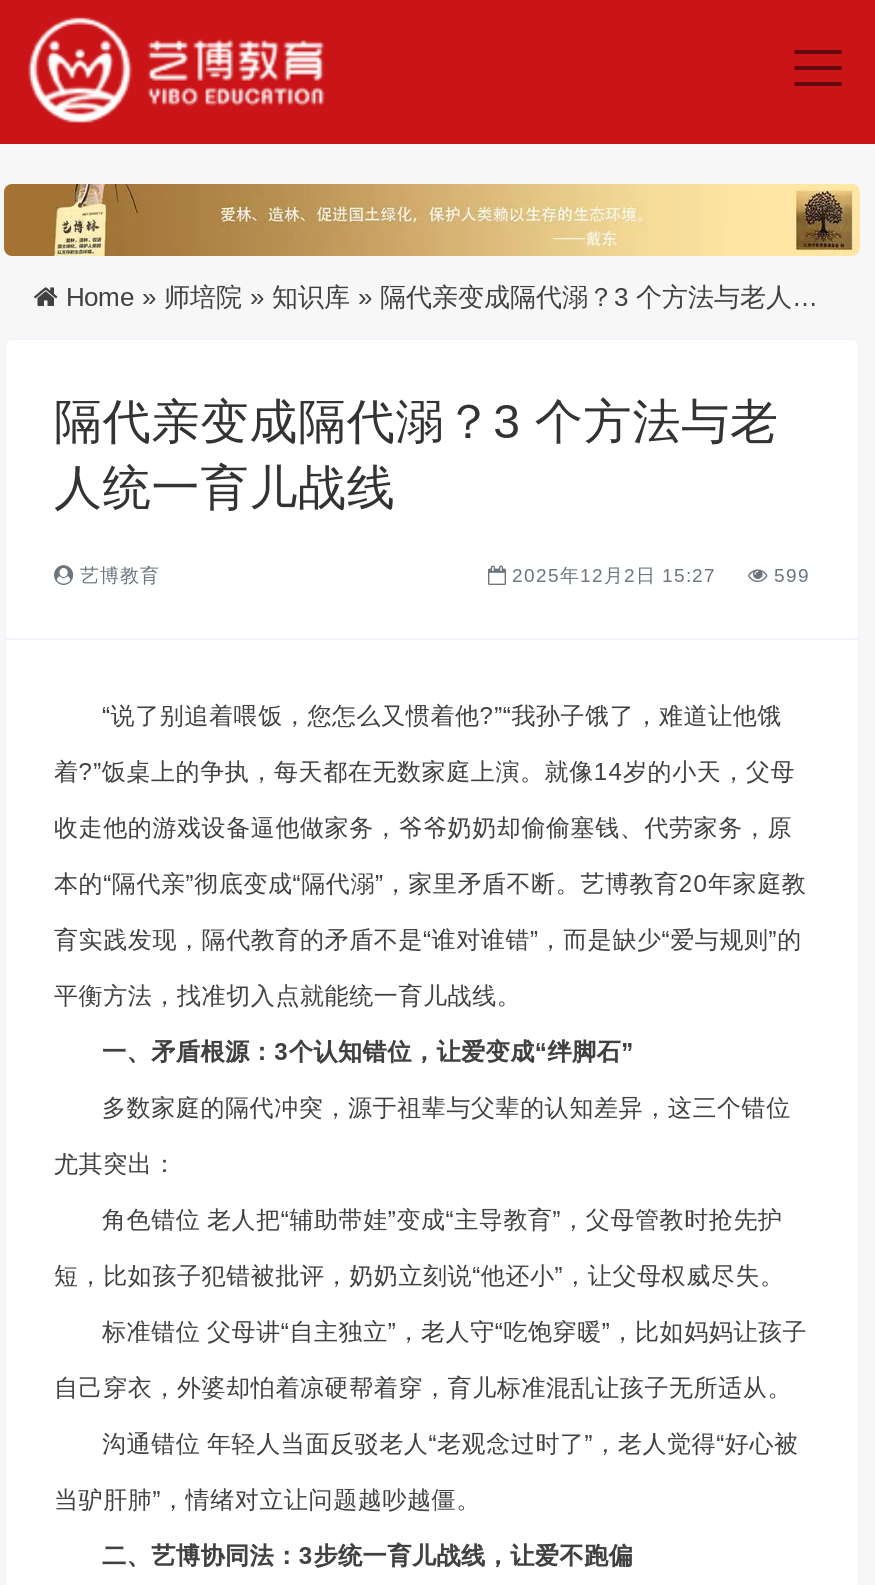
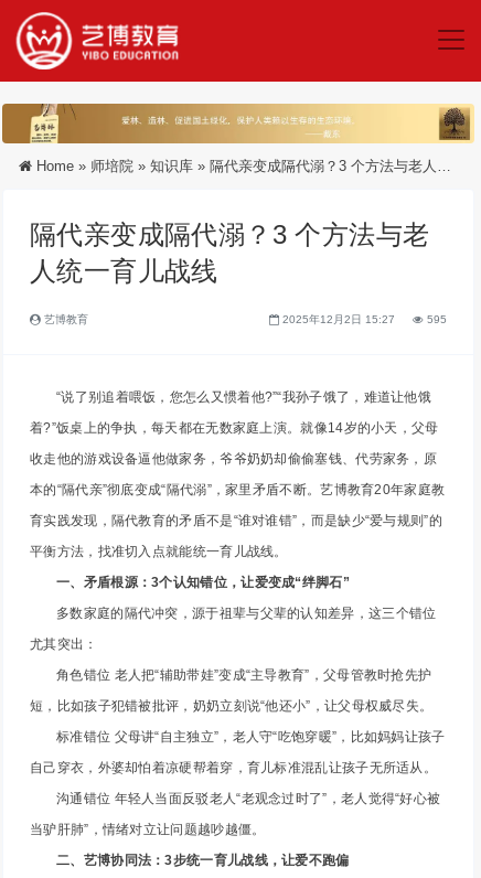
- 599
+ 595
